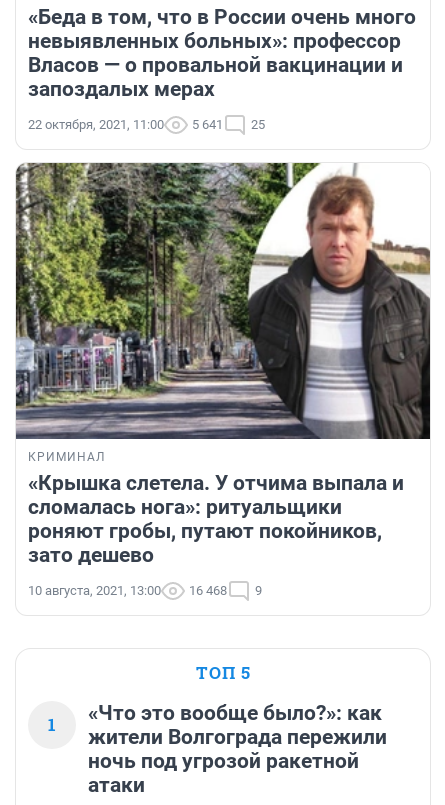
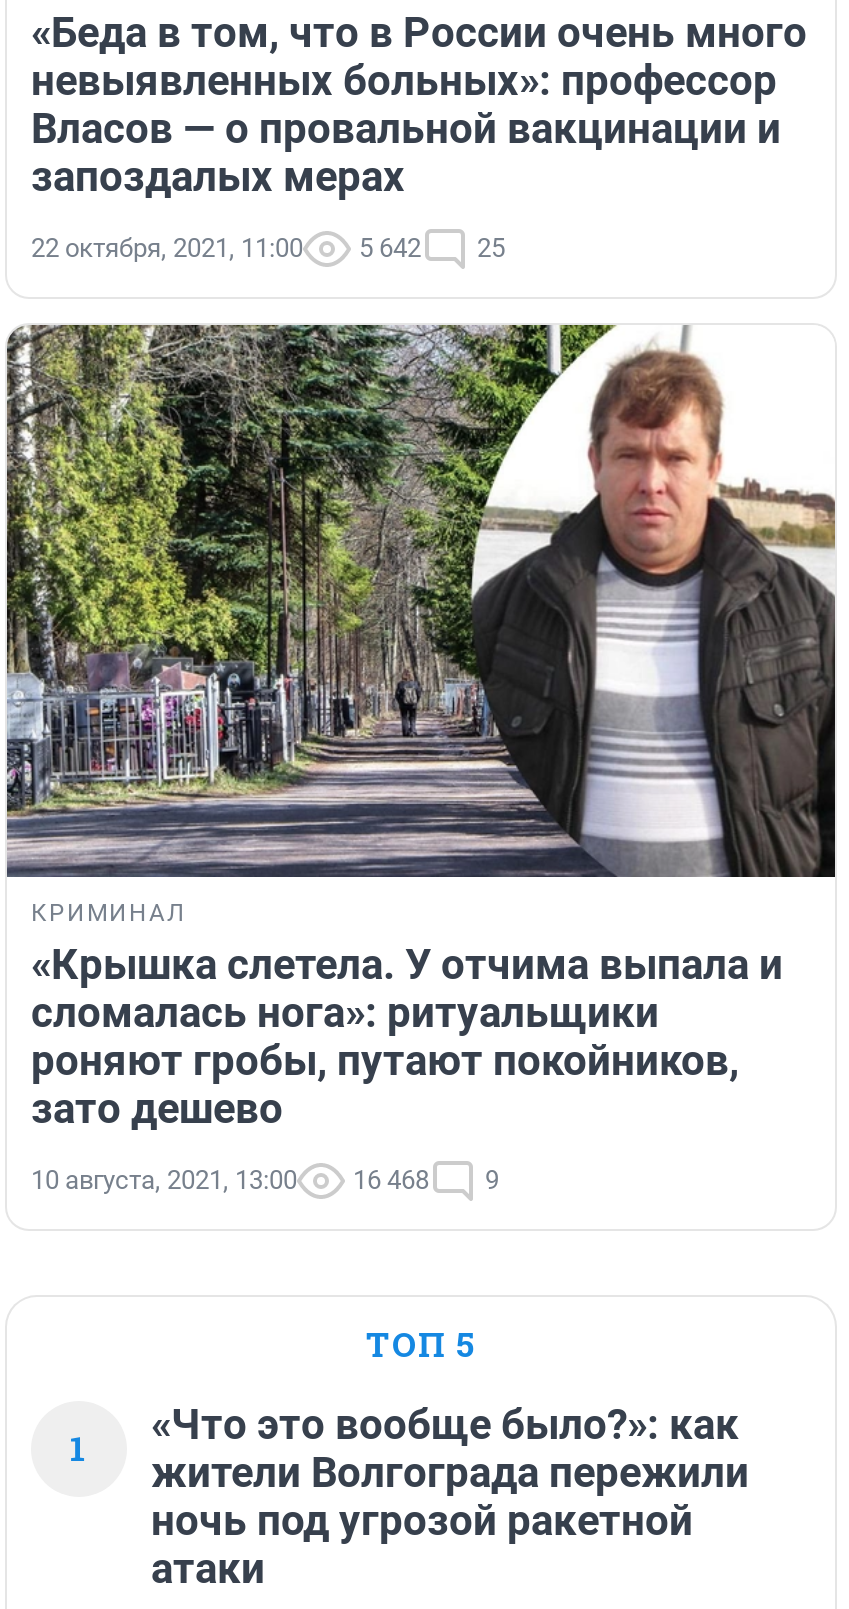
- 22 октября, 2021, 11:00 5 641 25
+ 22 октября, 2021, 11:00 5 642 25
